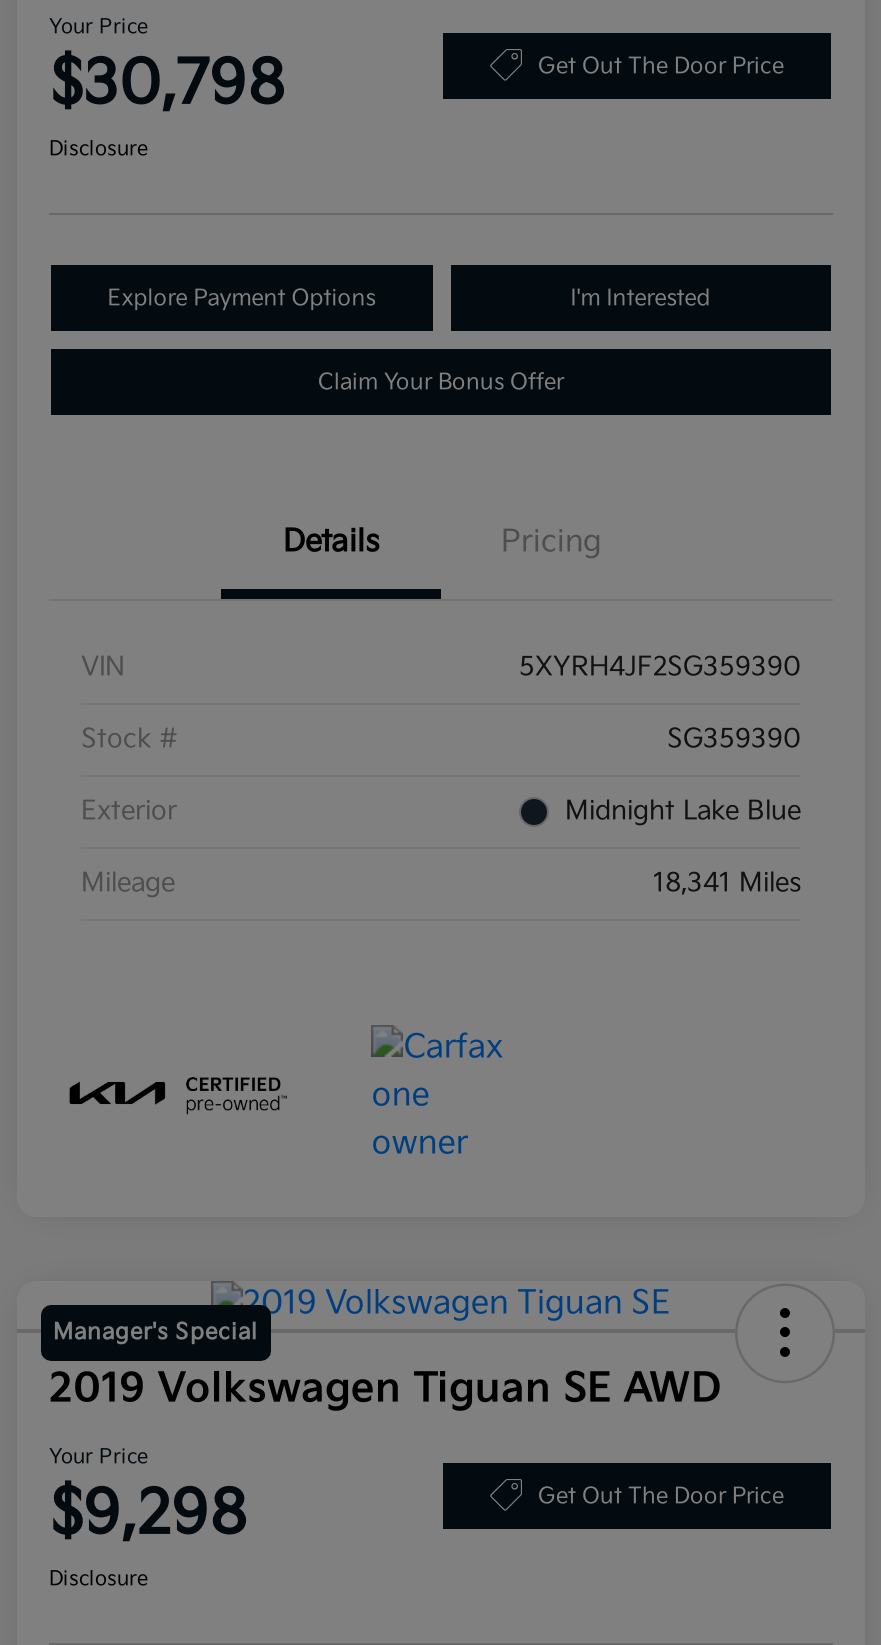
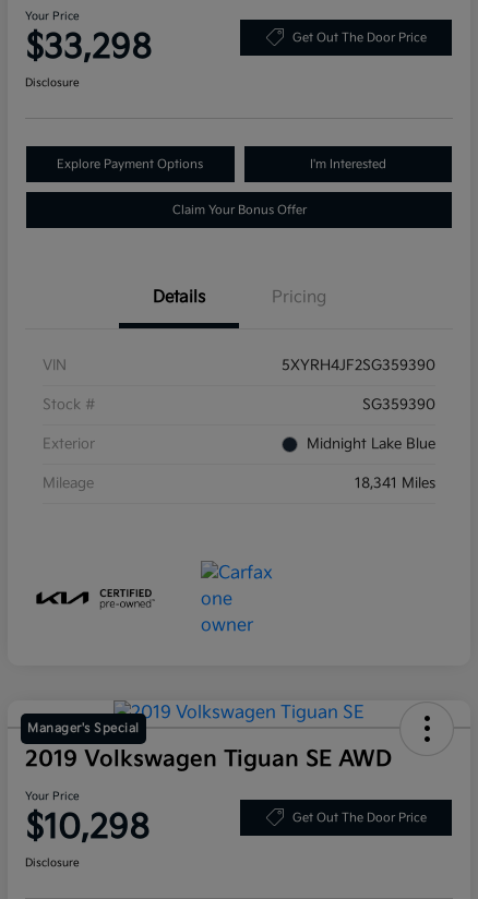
- $30,798
+ $33,298

- $9,298
+ $10,298
